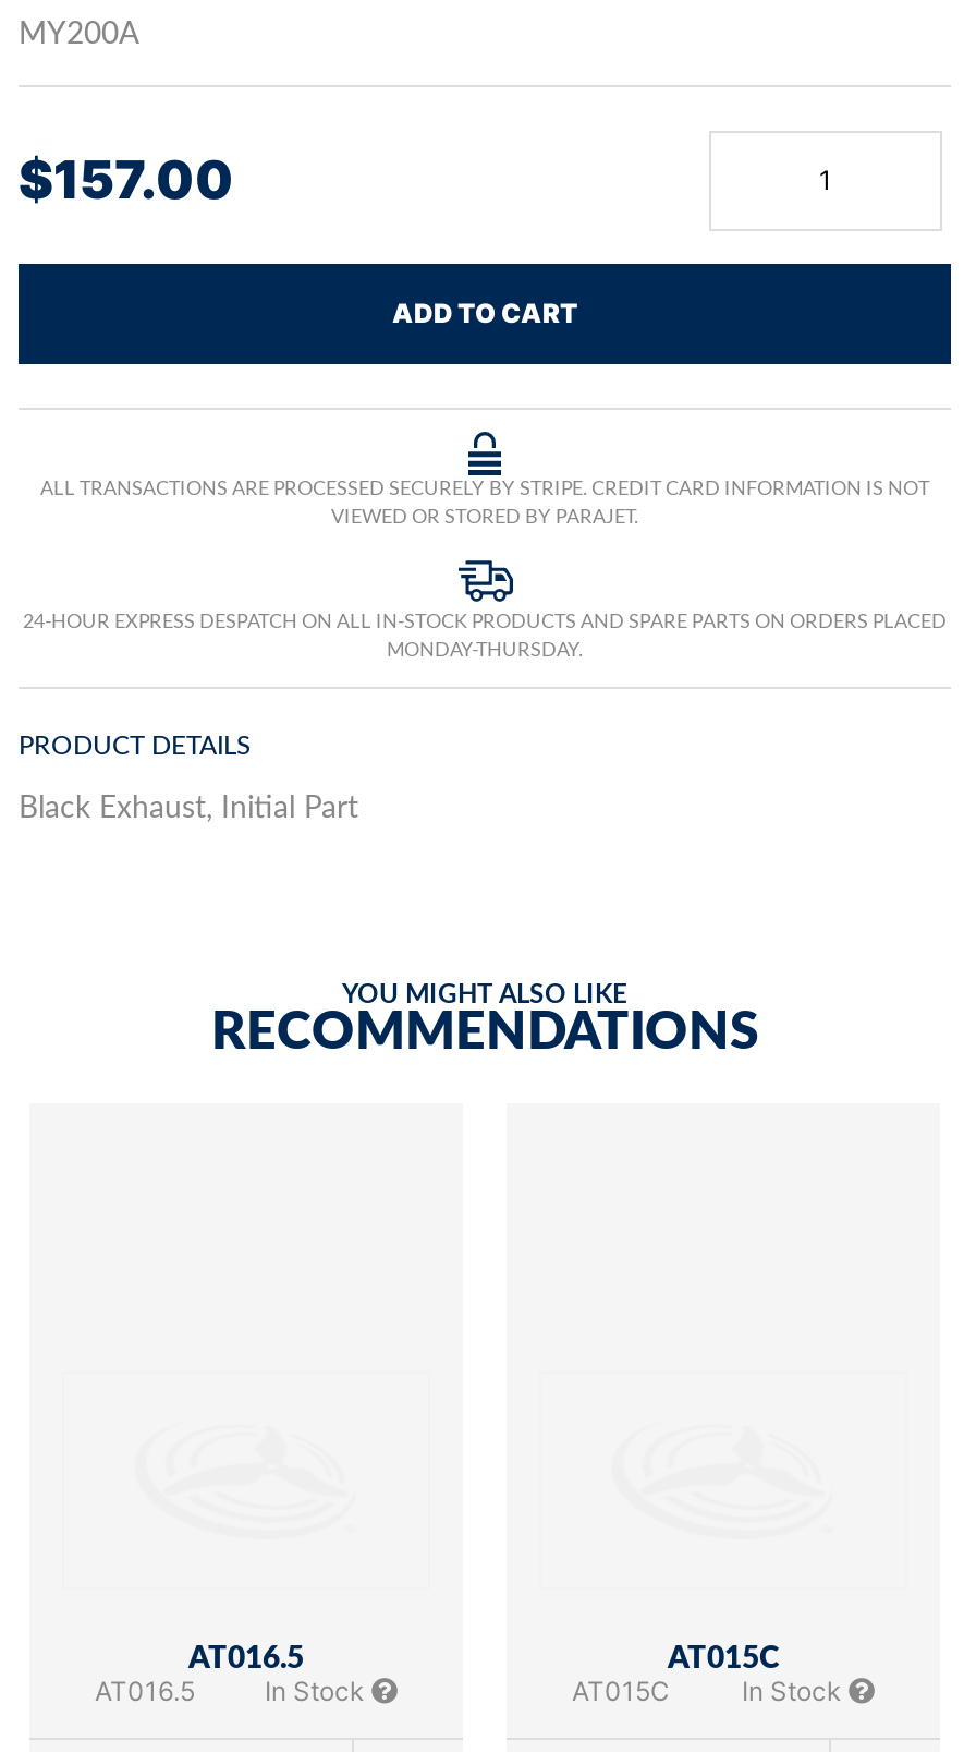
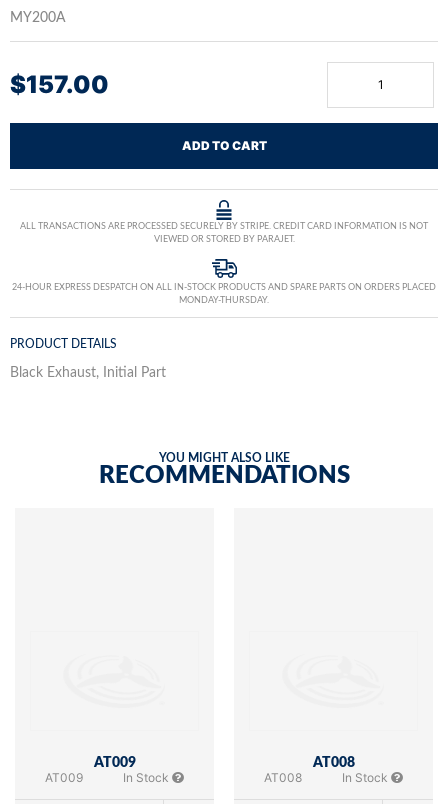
- AT016.5
- AT016.5
+ AT009
+ AT009

- AT015C
- AT015C
+ AT008
+ AT008
